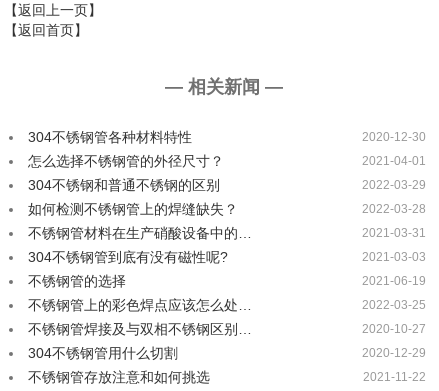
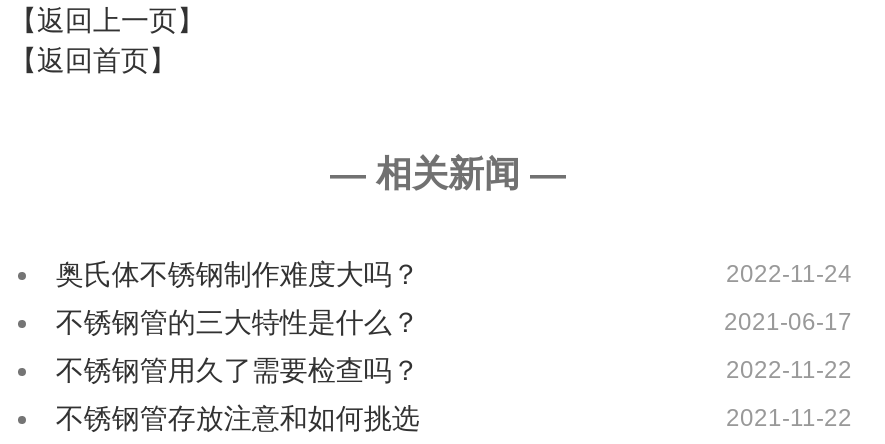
- 304不锈钢管各种材料特性
- 2020-12-30
- 怎么选择不锈钢管的外径尺寸？
- 2021-04-01
- 304不锈钢和普通不锈钢的区别
- 2022-03-29
- 如何检测不锈钢管上的焊缝缺失？
- 2022-03-28
- 不锈钢管材料在生产硝酸设备中的…
- 2021-03-31
- 304不锈钢管到底有没有磁性呢?
- 2021-03-03
- 不锈钢管的选择
- 2021-06-19
- 不锈钢管上的彩色焊点应该怎么处…
- 2022-03-25
- 不锈钢管焊接及与双相不锈钢区别…
- 2020-10-27
- 304不锈钢管用什么切割
- 2020-12-29
+ 奥氏体不锈钢制作难度大吗？
+ 2022-11-24
+ 不锈钢管的三大特性是什么？
+ 2021-06-17
+ 不锈钢管用久了需要检查吗？
+ 2022-11-22
